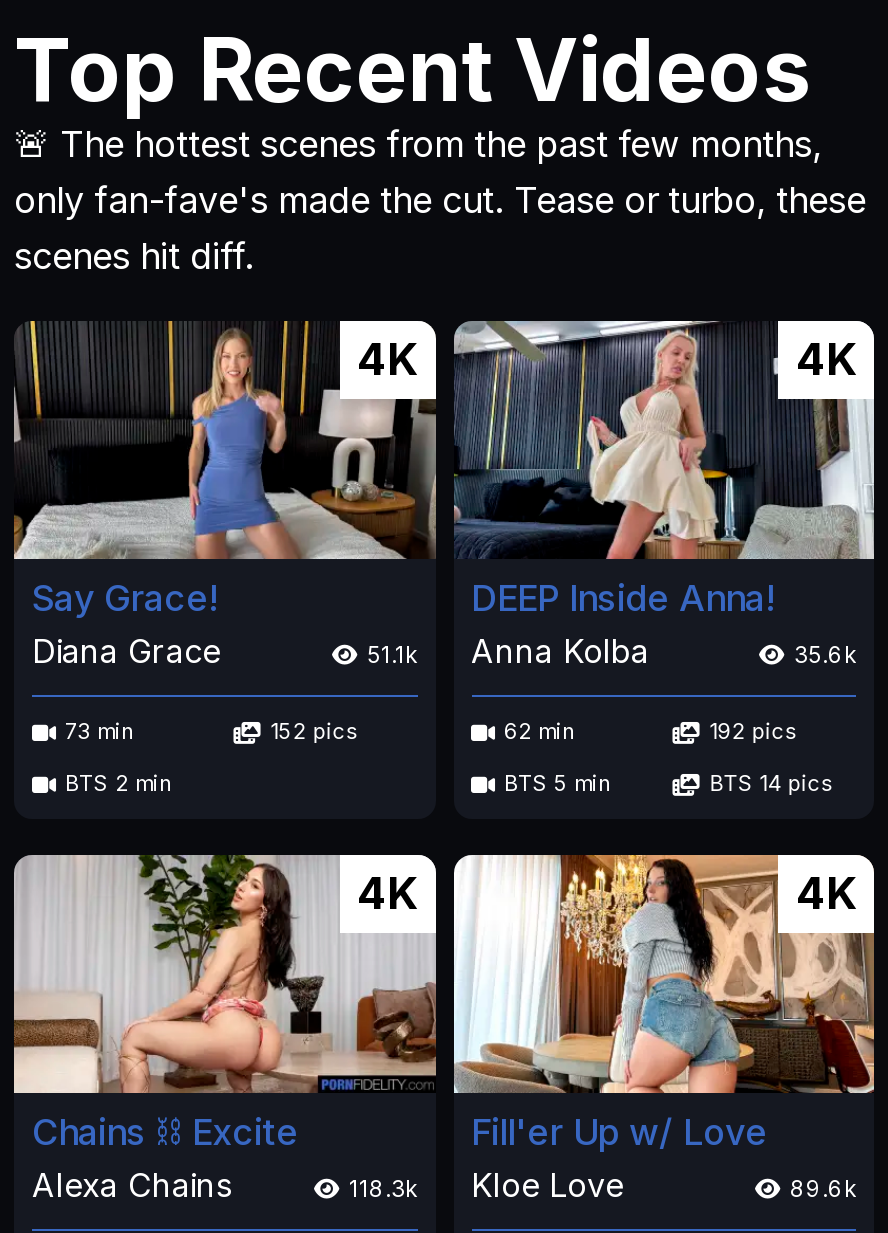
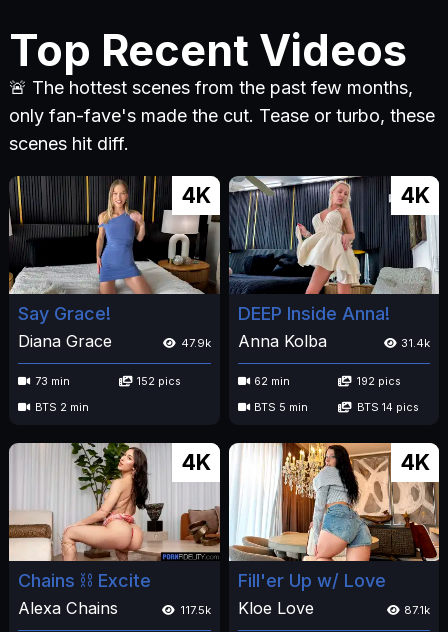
- 51.1k Anna Kolba
+ 47.9k Anna Kolba

- 35.6k
+ 31.4k

- 118.3k Kloe Love
+ 117.5k Kloe Love

- 89.6k
+ 87.1k
